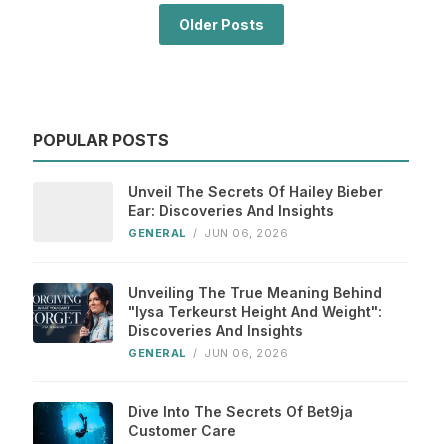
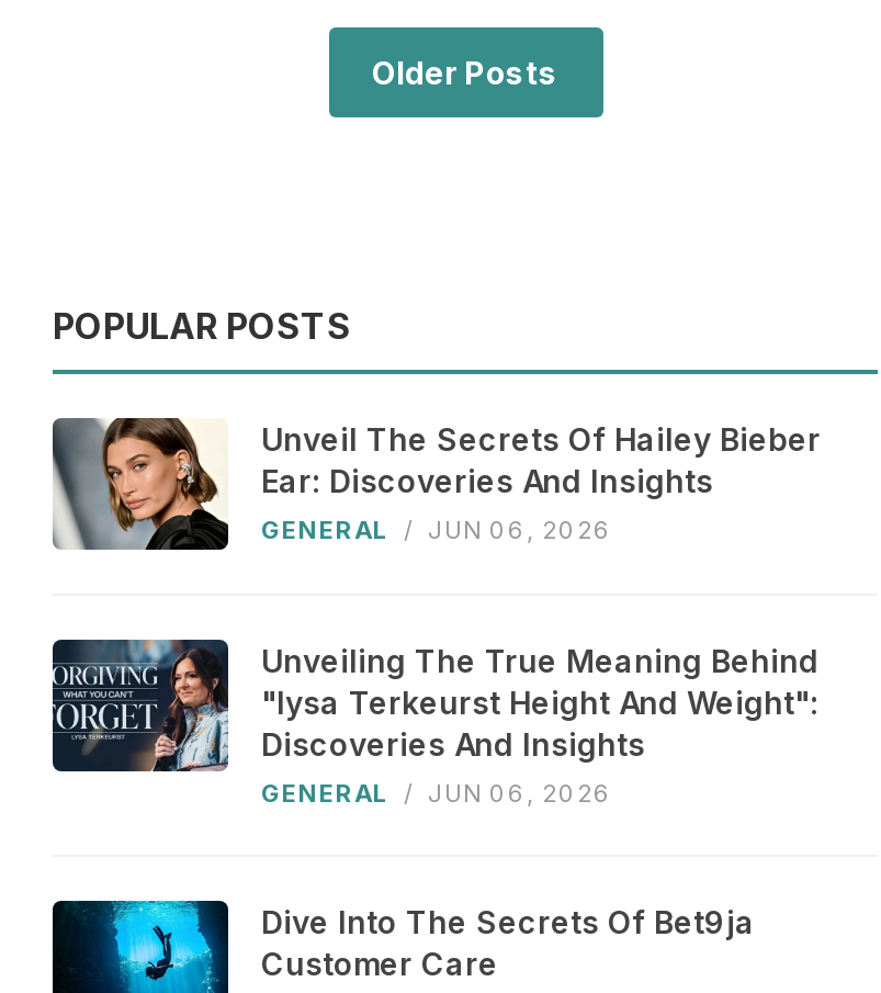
+ [image]
